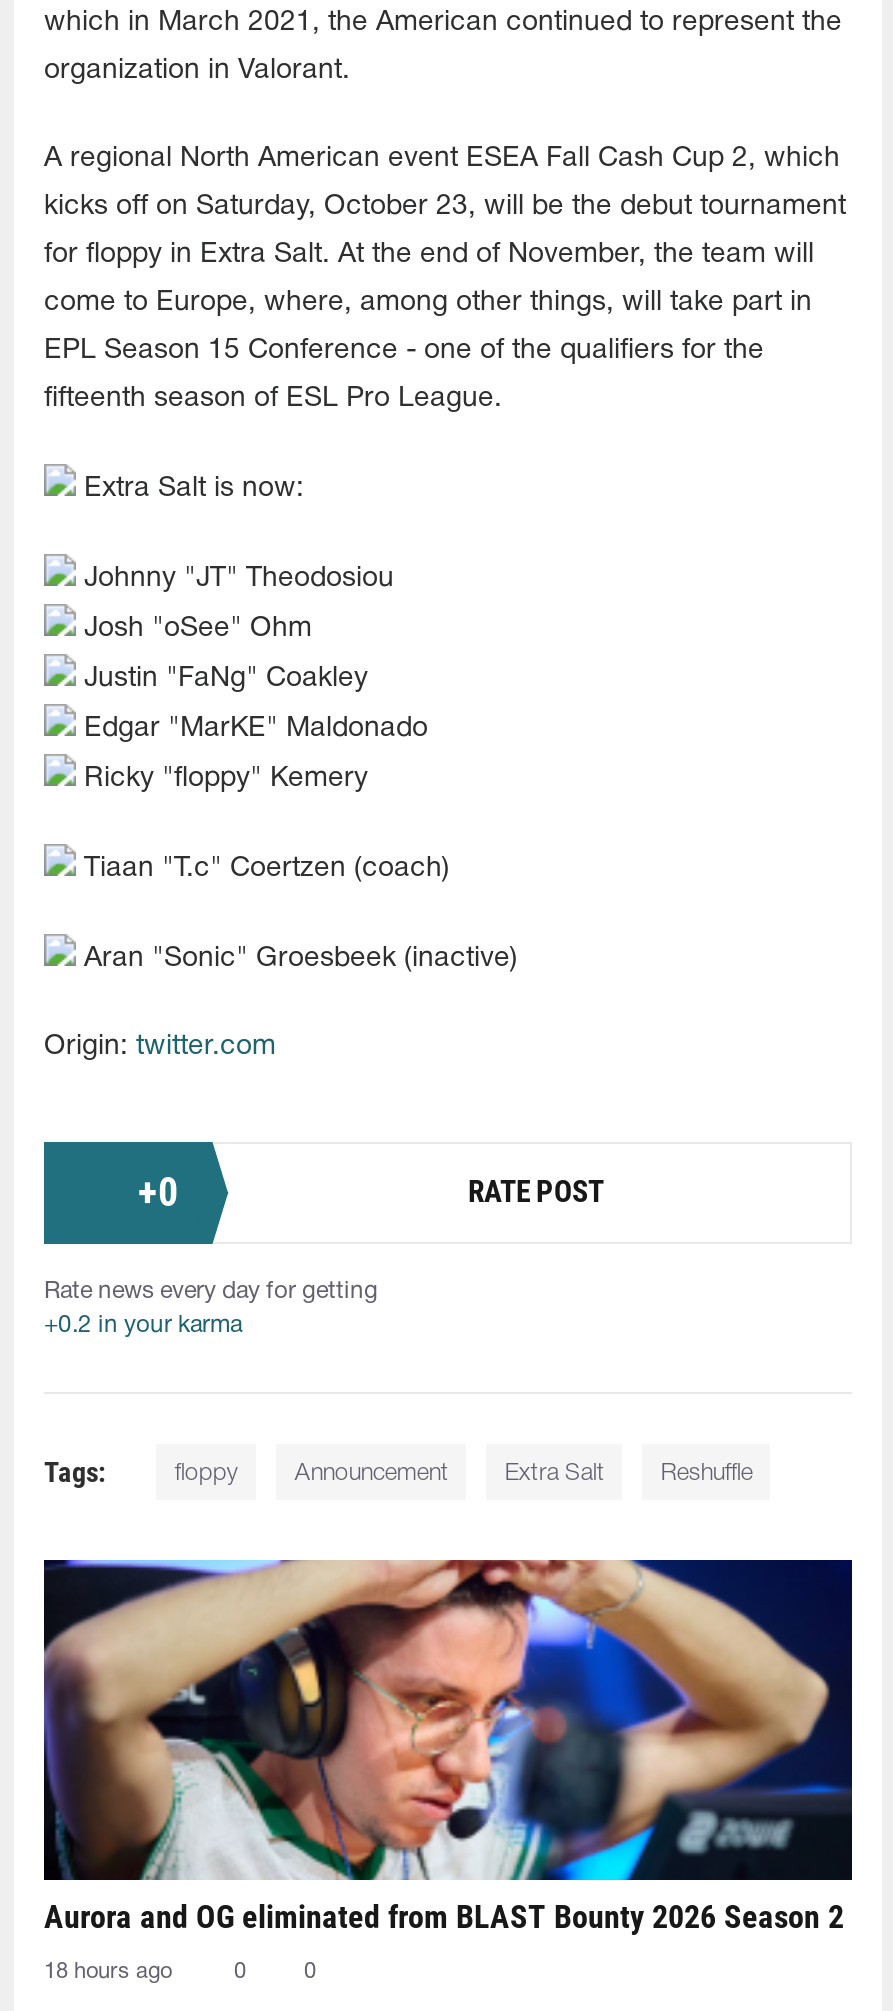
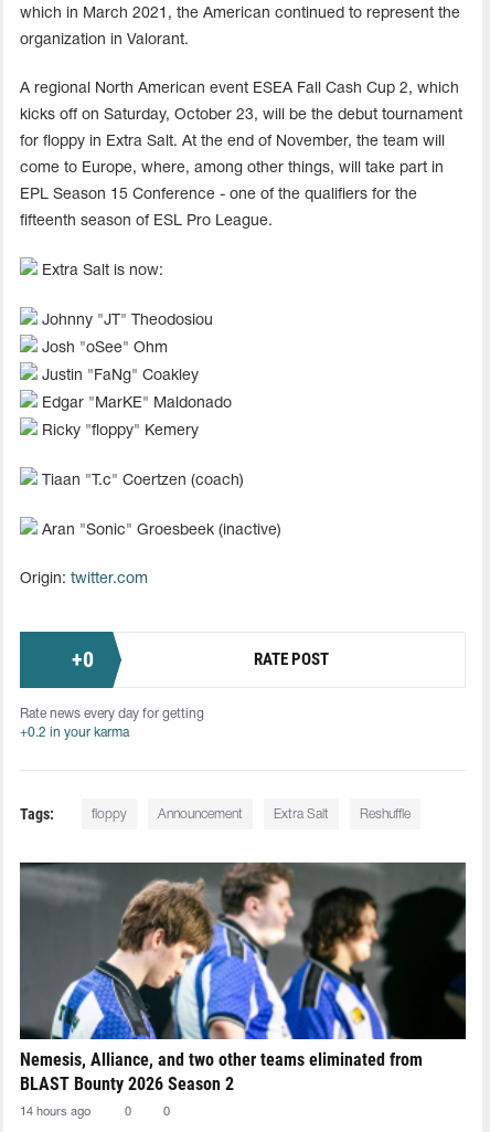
- [image]
- Aurora and OG eliminated from BLAST Bounty 2026 Season 2
+ [image]
+ Nemesis, Alliance, and two other teams eliminated from
+ BLAST Bounty 2026 Season 2

- 18 hours ago
+ 14 hours ago
